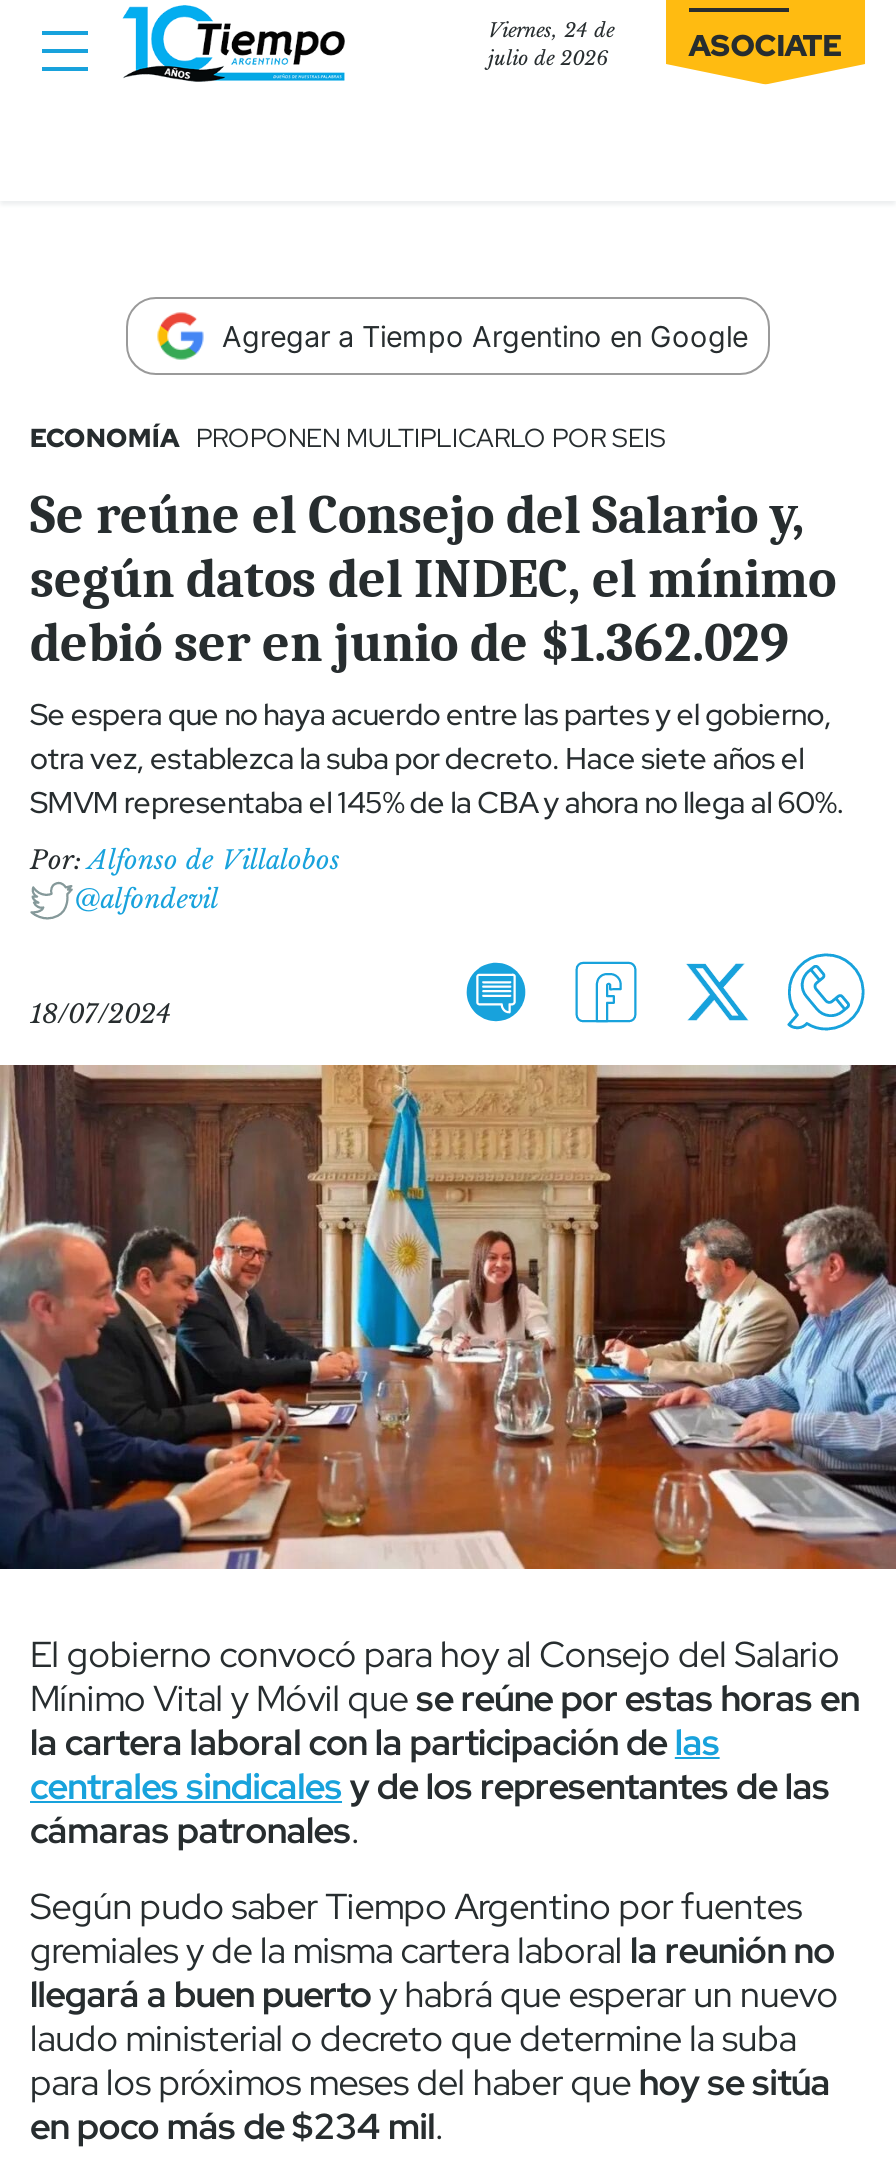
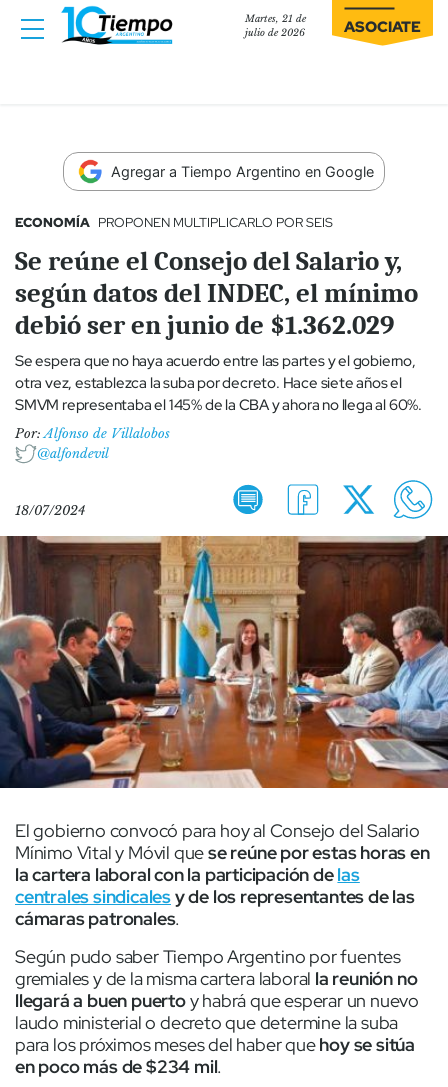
- Viernes, 24 de
+ Martes, 21 de
